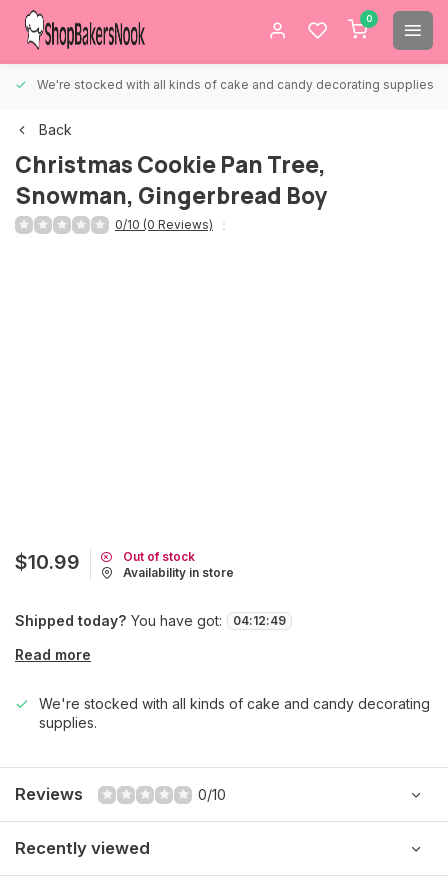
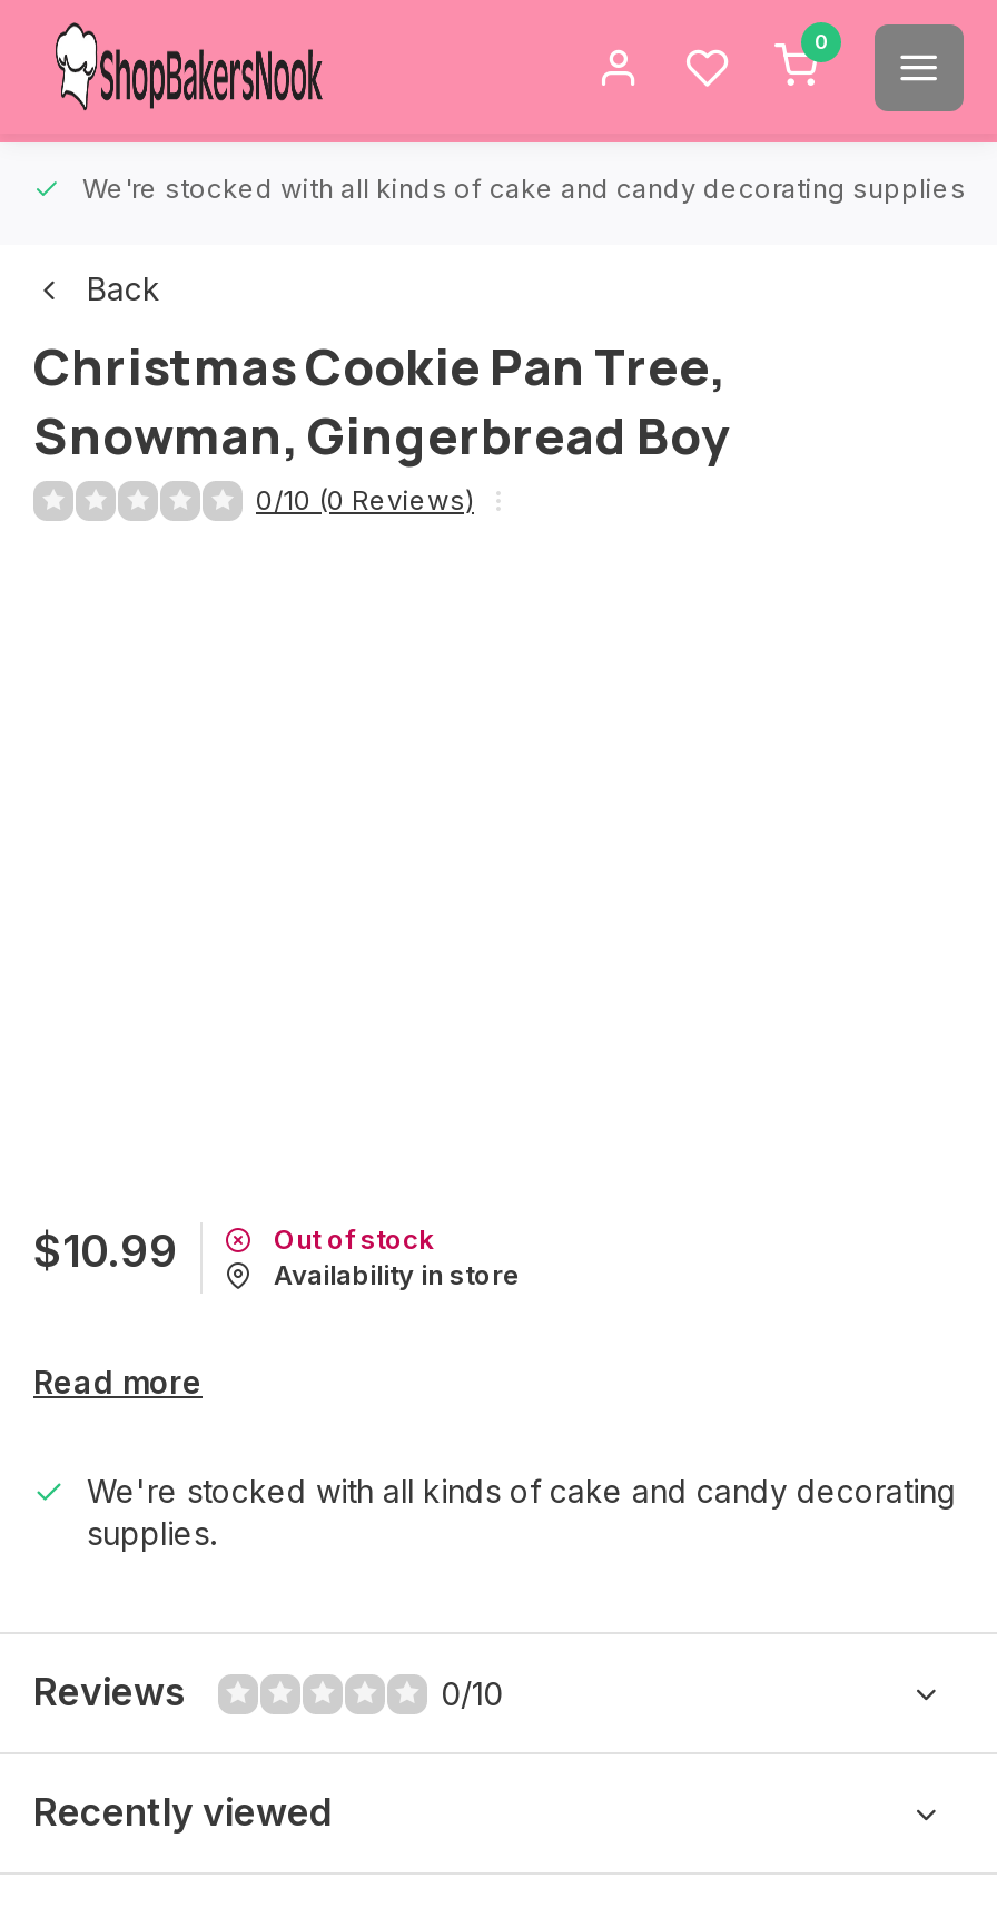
- Shipped today? You have got:
- 04: 12: 49
